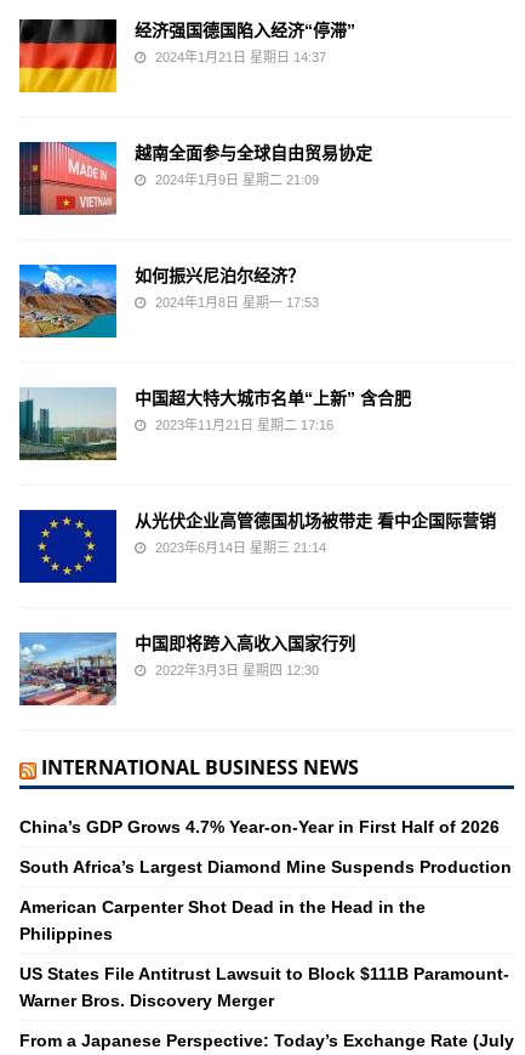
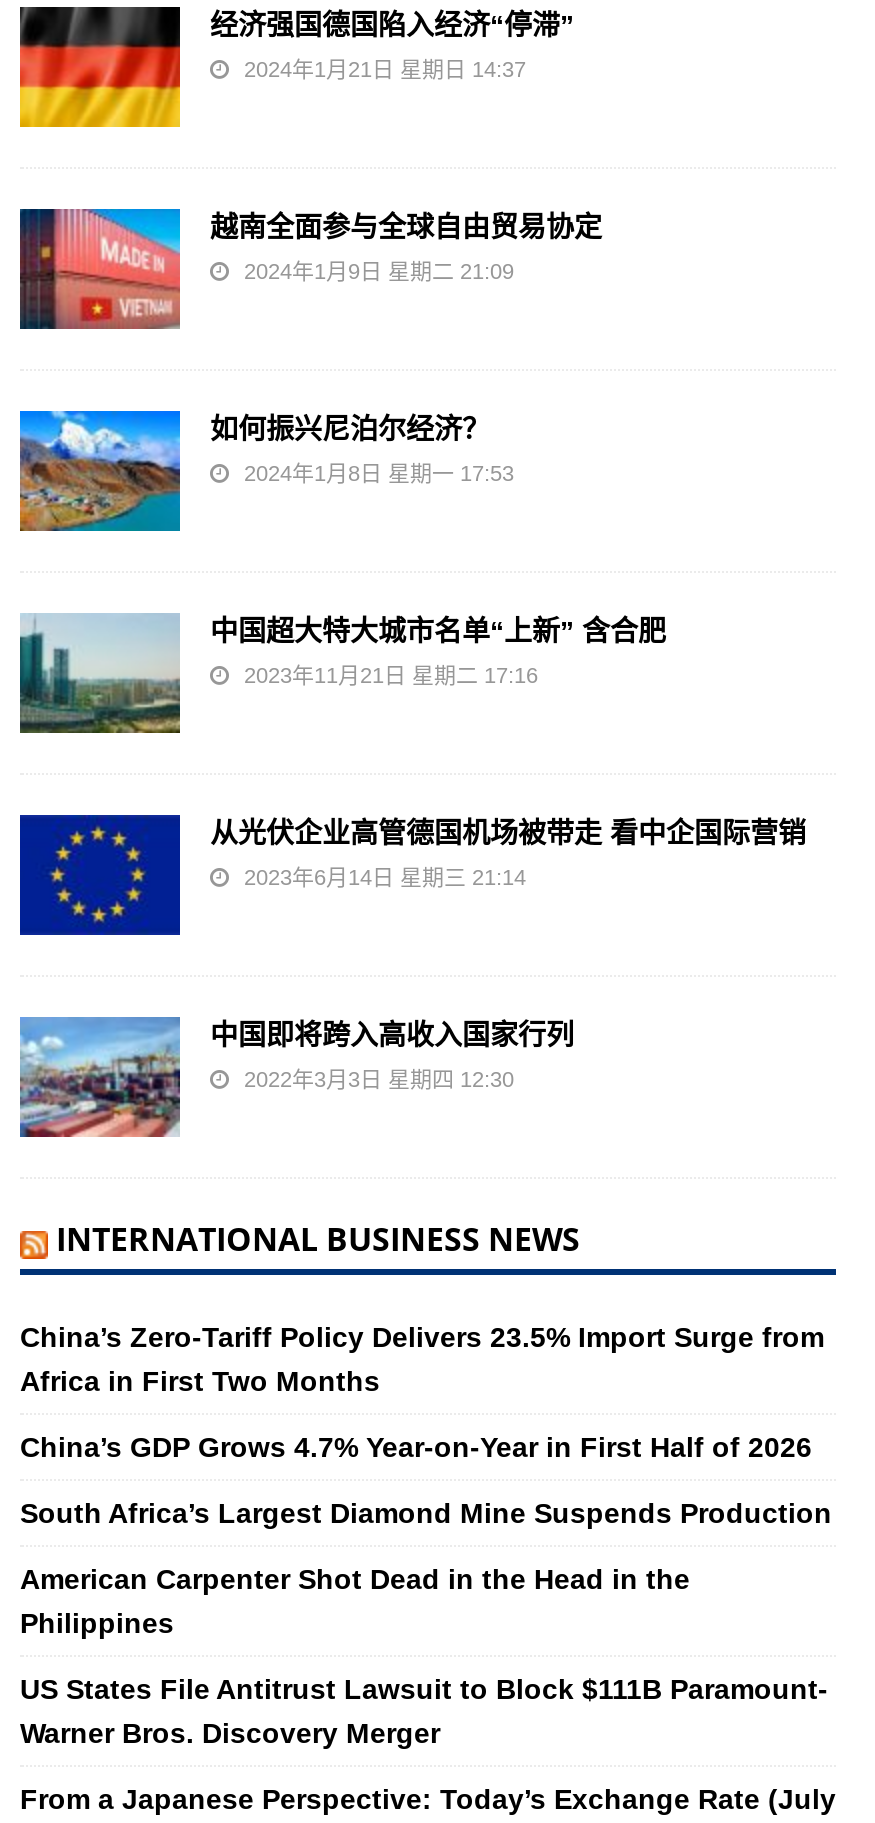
+ China’s Zero-Tariff Policy Delivers 23.5% Import Surge from
+ Africa in First Two Months
